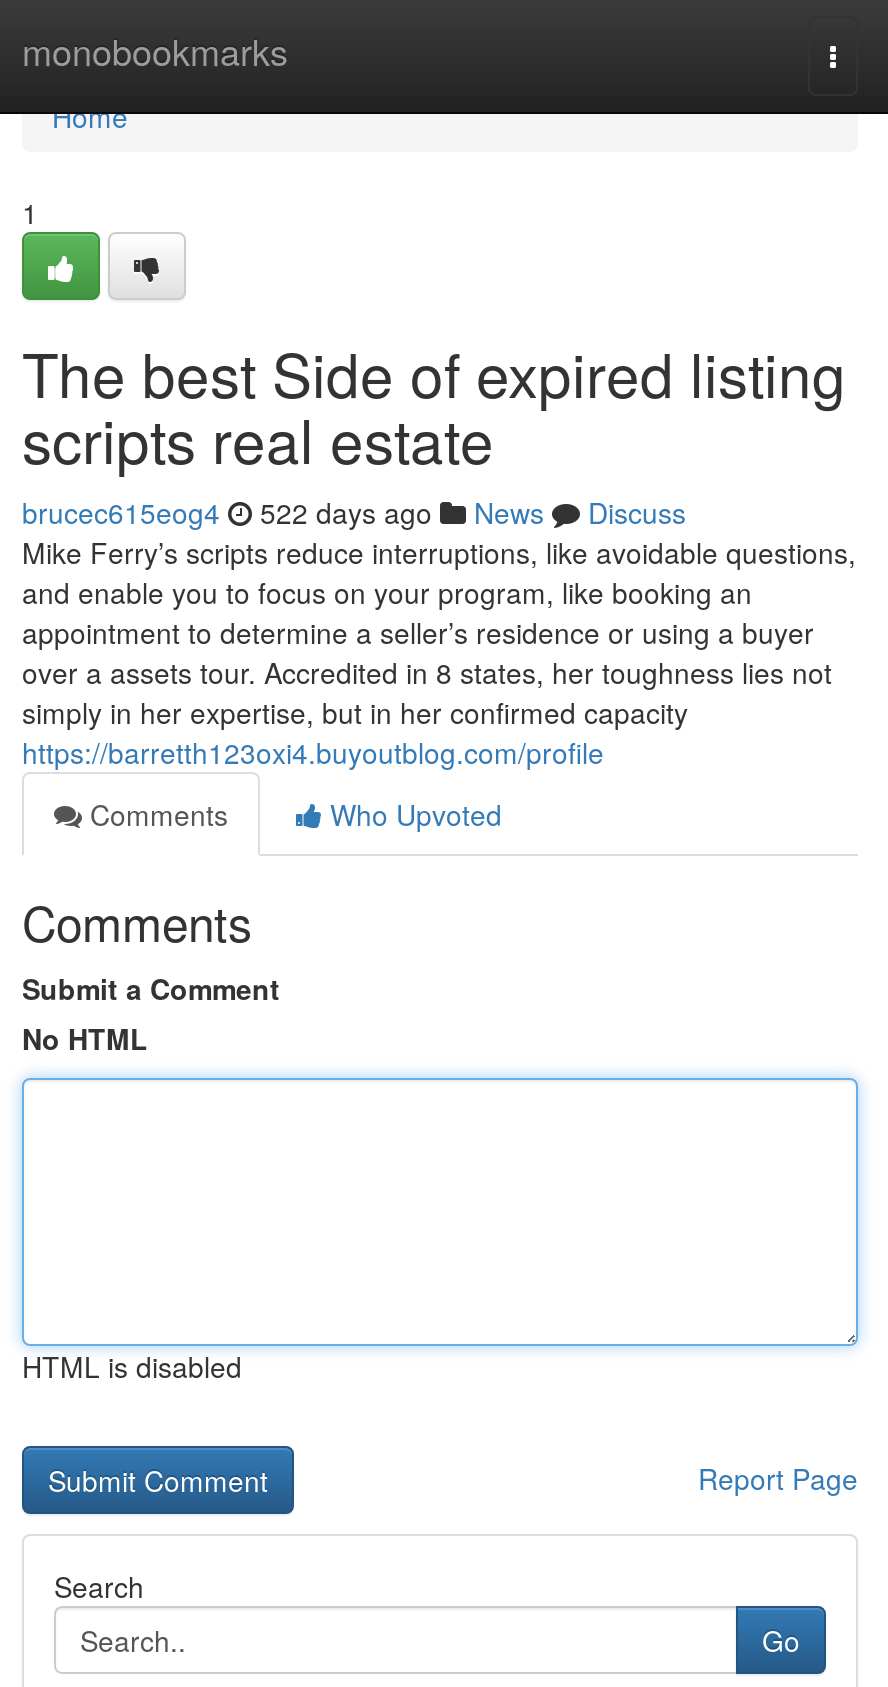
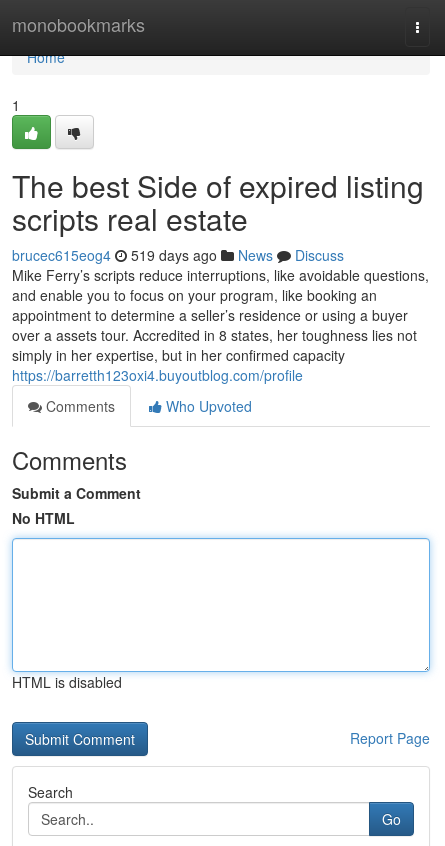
- brucec615eog4 522 days ago News Discuss
+ brucec615eog4 519 days ago News Discuss
